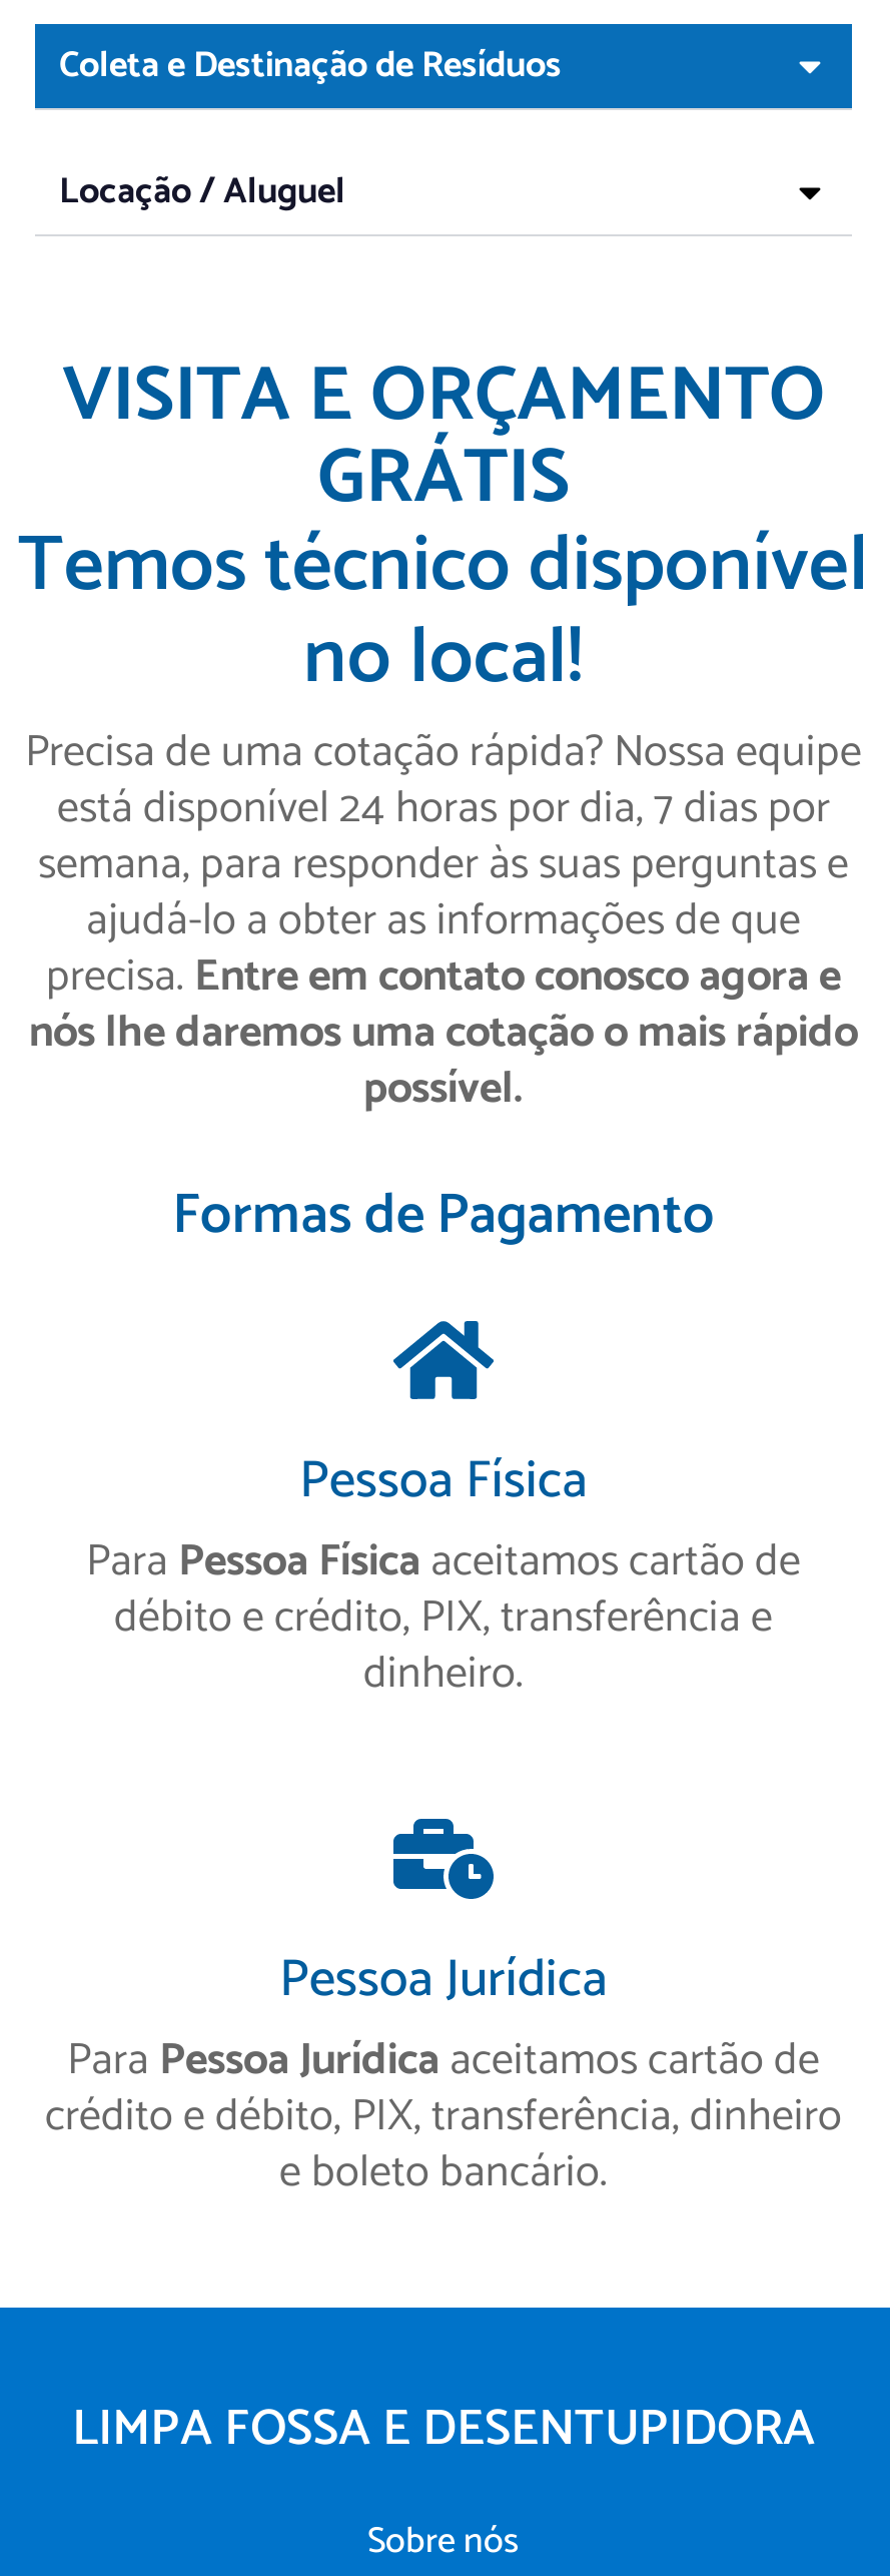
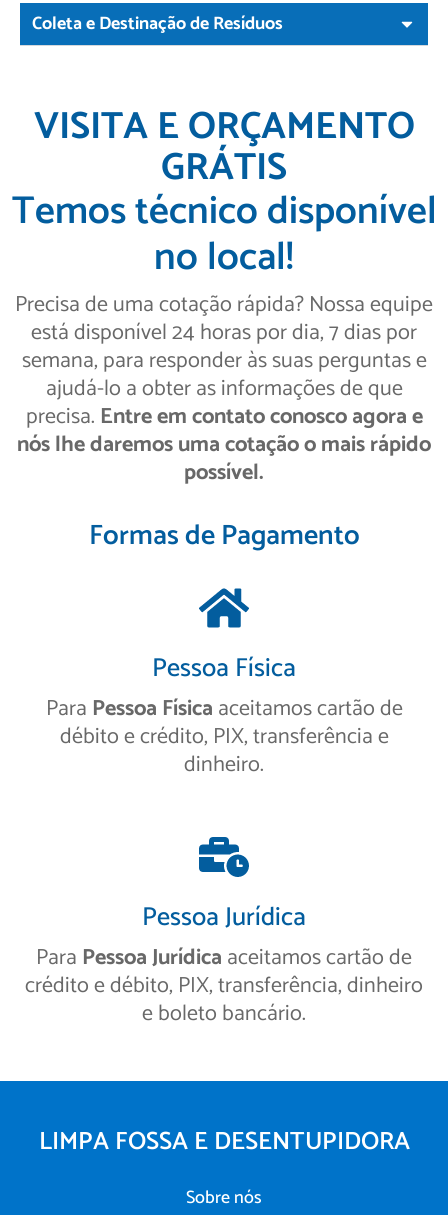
- Locação / Aluguel
